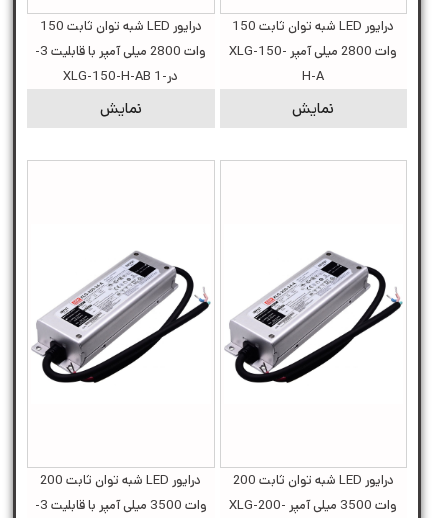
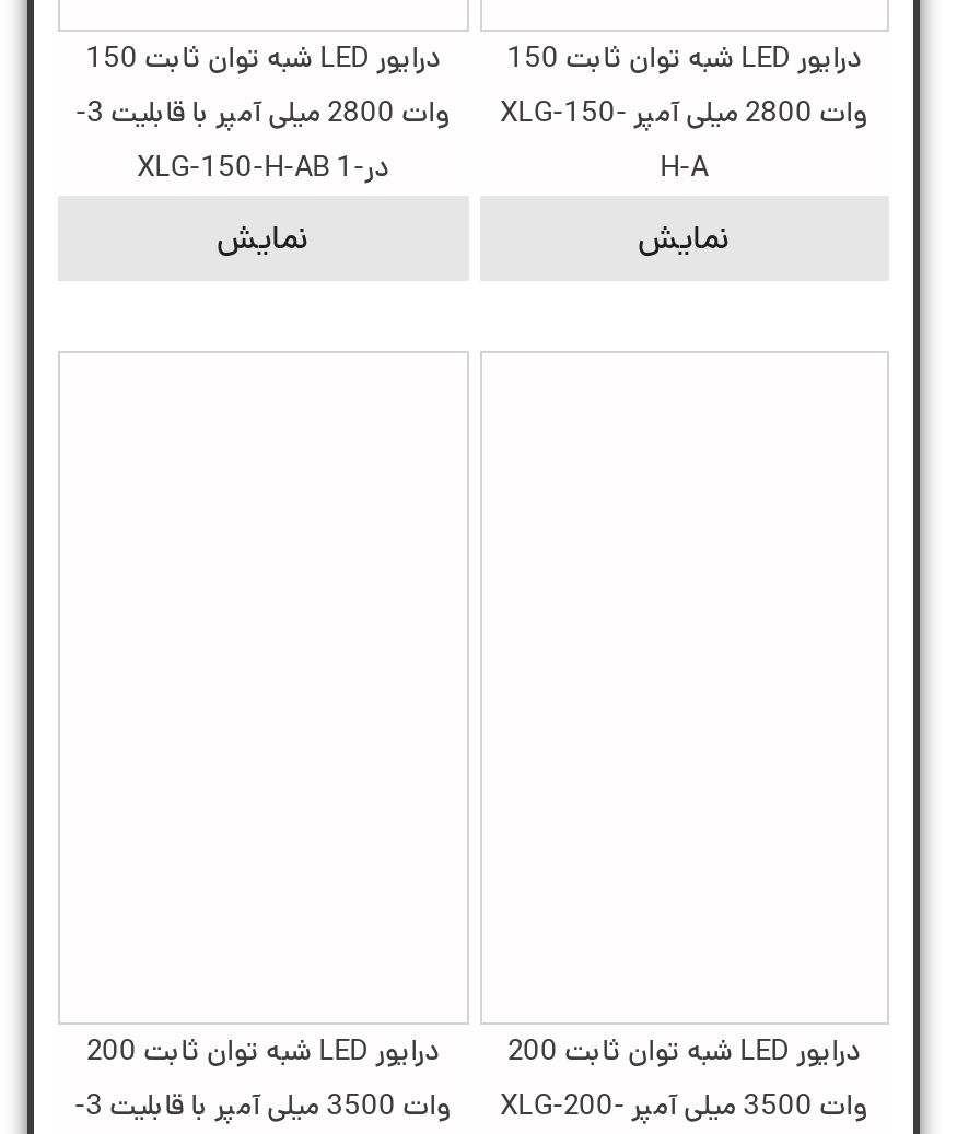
- [image]

- [image]
